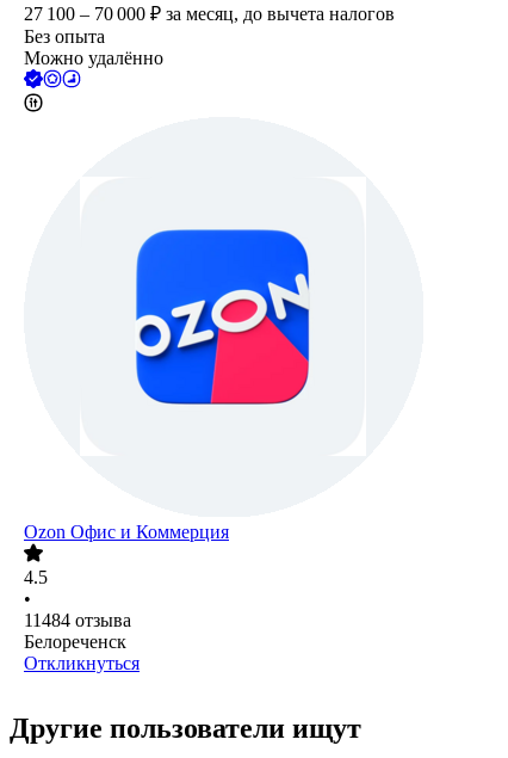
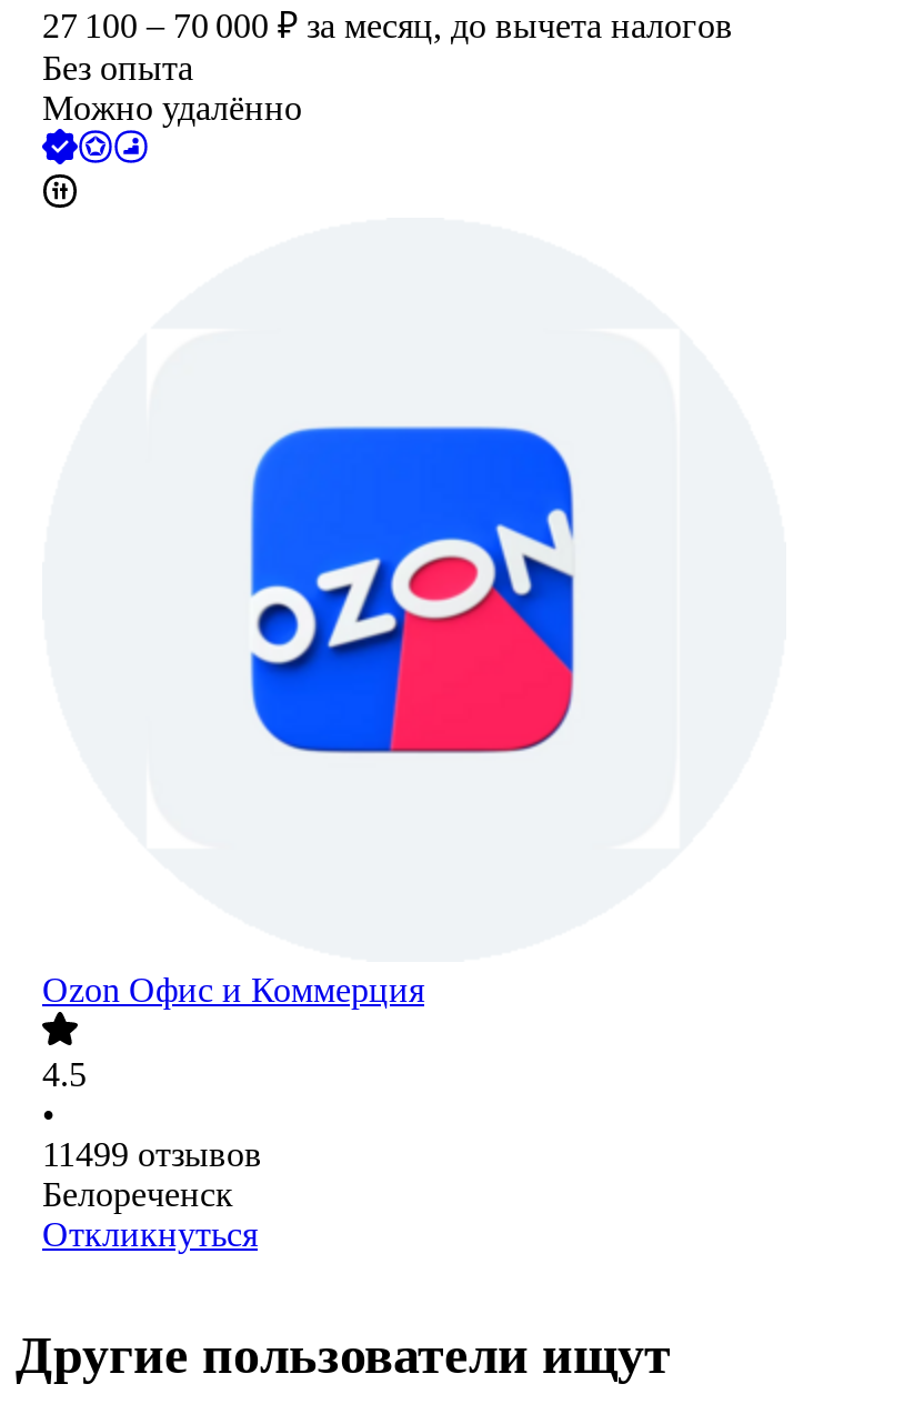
- 11484 отзыва
+ 11499 отзывов
